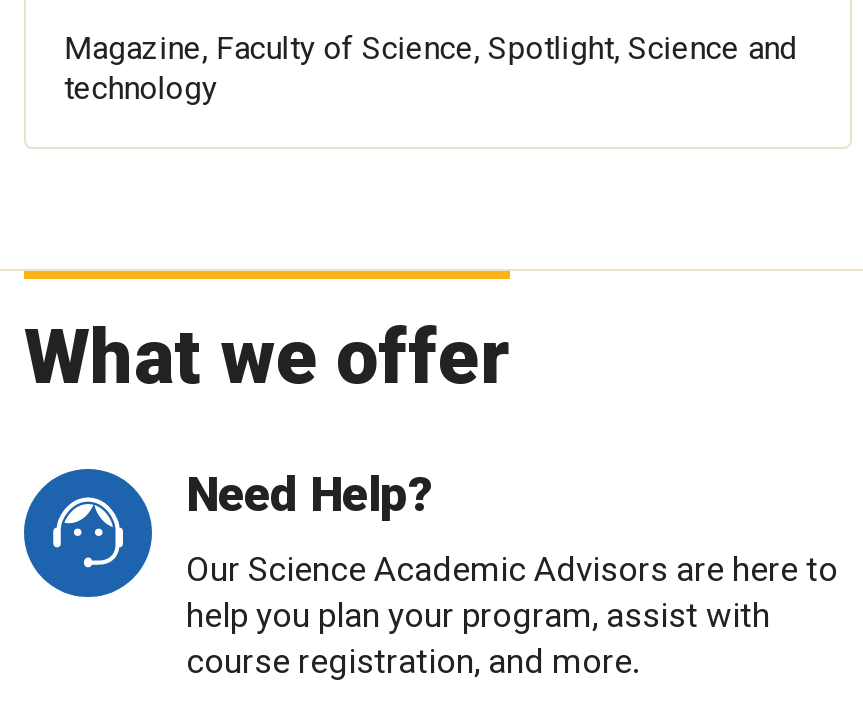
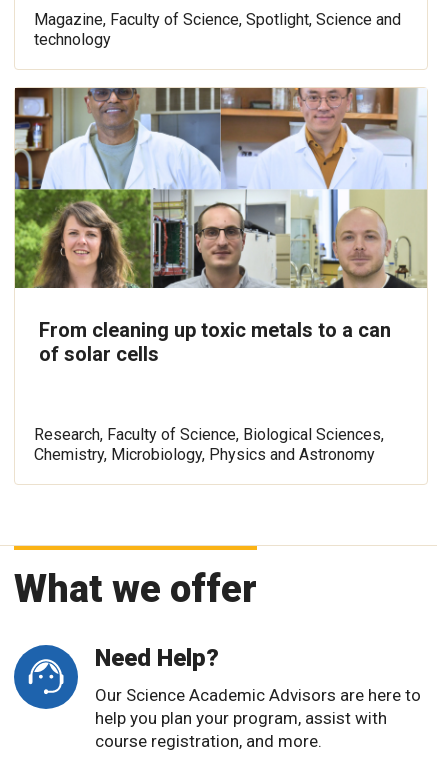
+ [image]
+ From cleaning up toxic metals to a can
+ of solar cells
+ Research, Faculty of Science, Biological Sciences,
+ Chemistry, Microbiology, Physics and Astronomy
